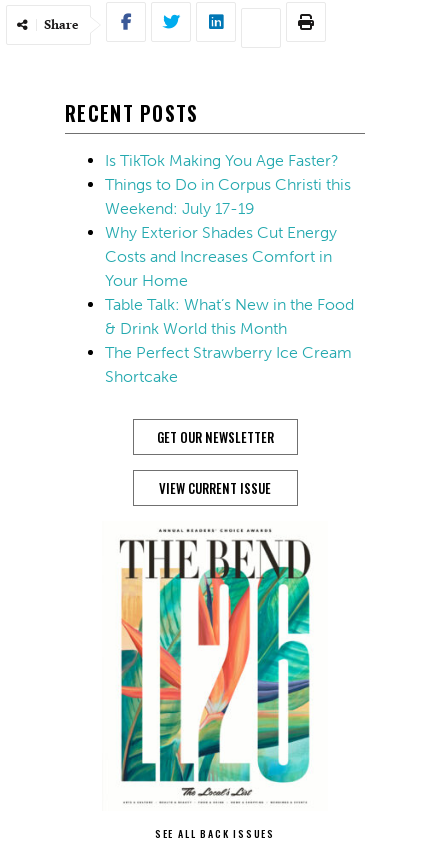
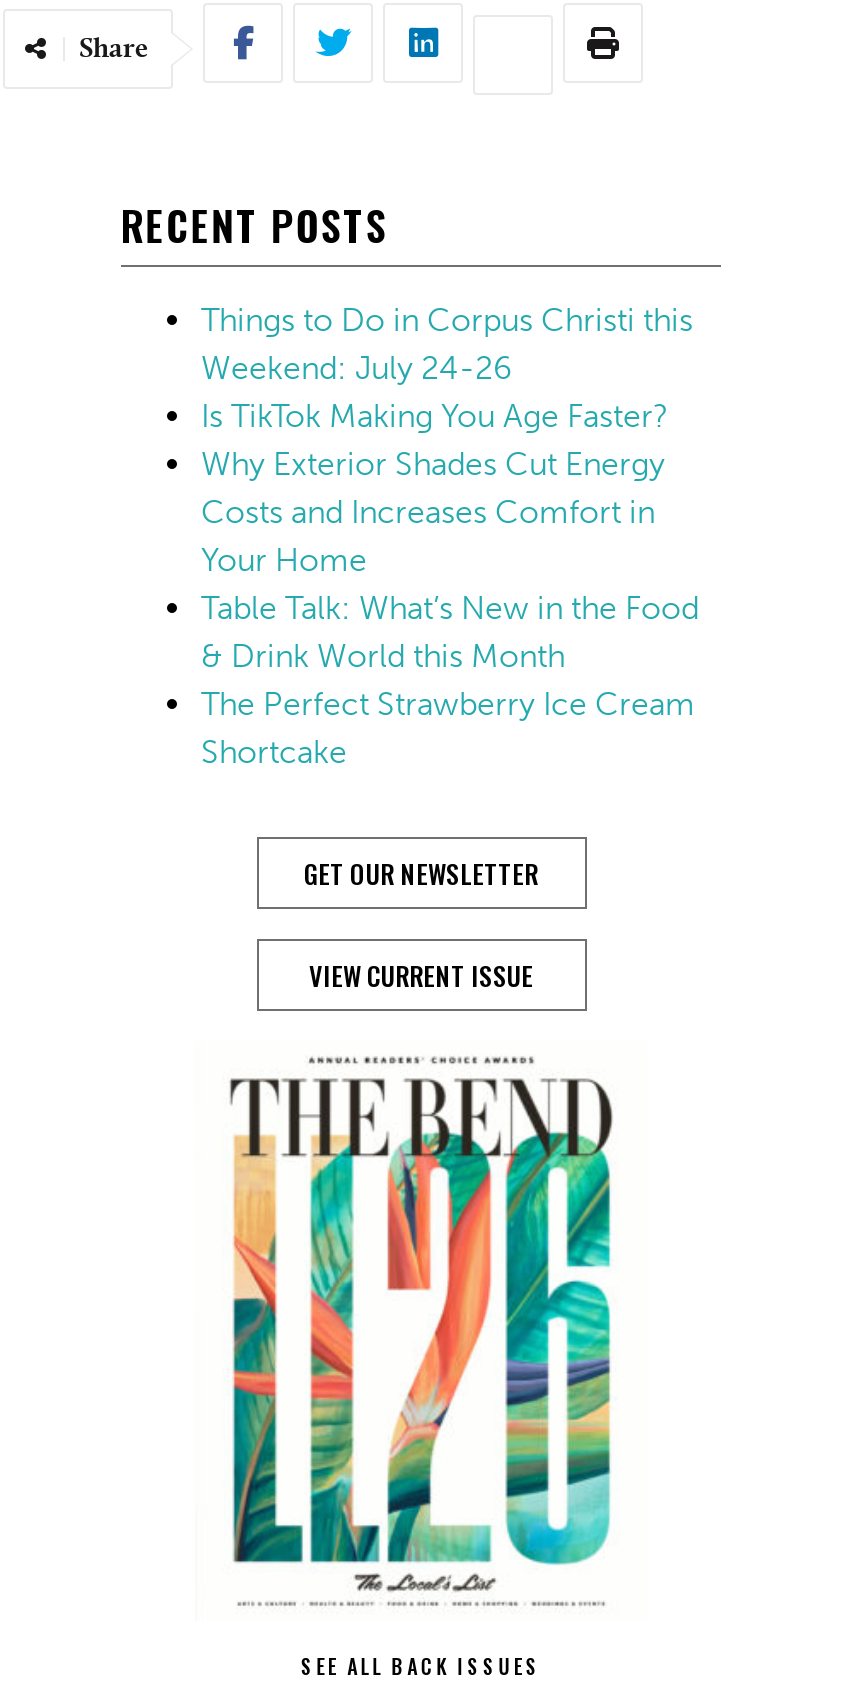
+ Weekend: July 24-26

moved down: Is TikTok Making You Age Faster?

moved up: Things to Do in Corpus Christi this

- Weekend: July 17-19
